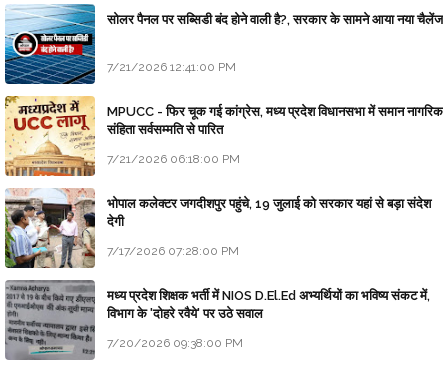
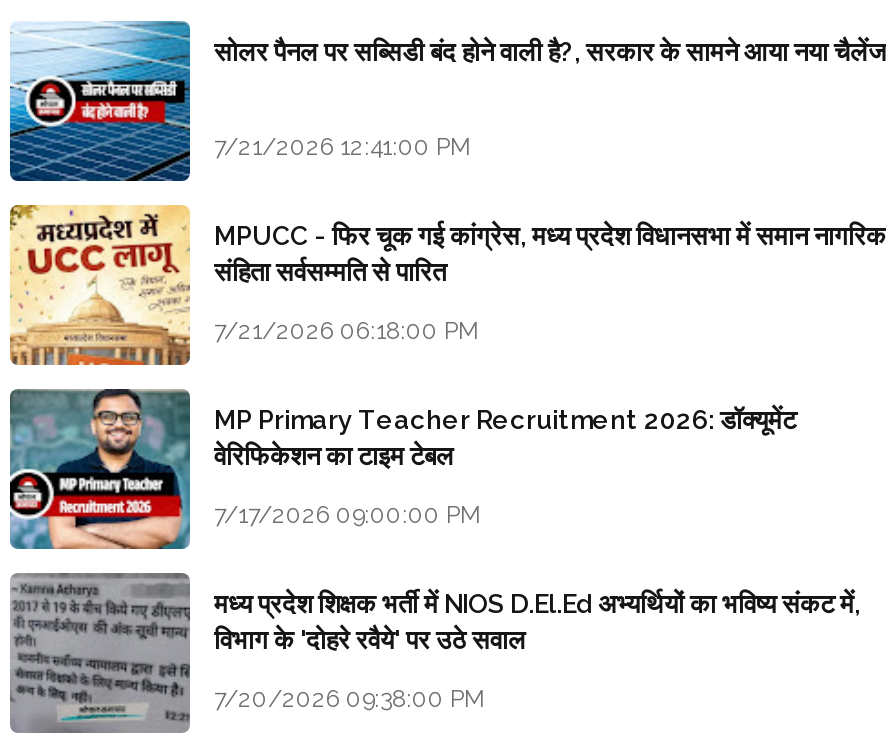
- [image]
- भोपाल कलेक्टर जगदीशपुर पहुंचे, 19 जुलाई को सरकार यहां से बड़ा संदेश
- देगी
+ [image]
+ MP Primary Teacher Recruitment 2026: डॉक्यूमेंट
+ वेरिफिकेशन का टाइम टेबल

- 7/17/2026 07:28:00 PM
+ 7/17/2026 09:00:00 PM
